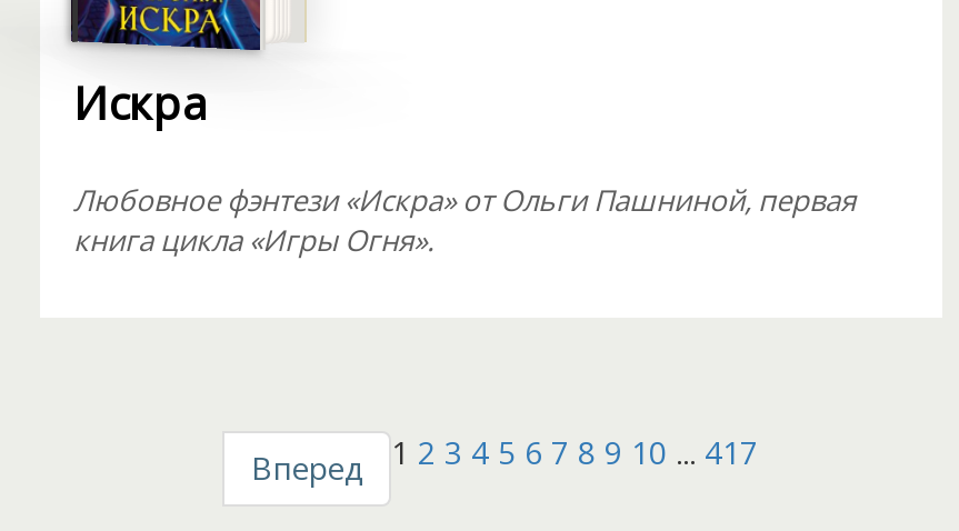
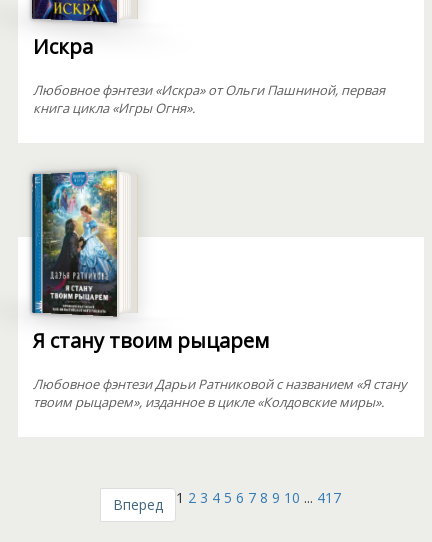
+ [image]
+ Я стану твоим рыцарем
+ Любовное фэнтези Дарьи Ратниковой с названием «Я стану
+ твоим рыцарем», изданное в цикле «Колдовские миры».
